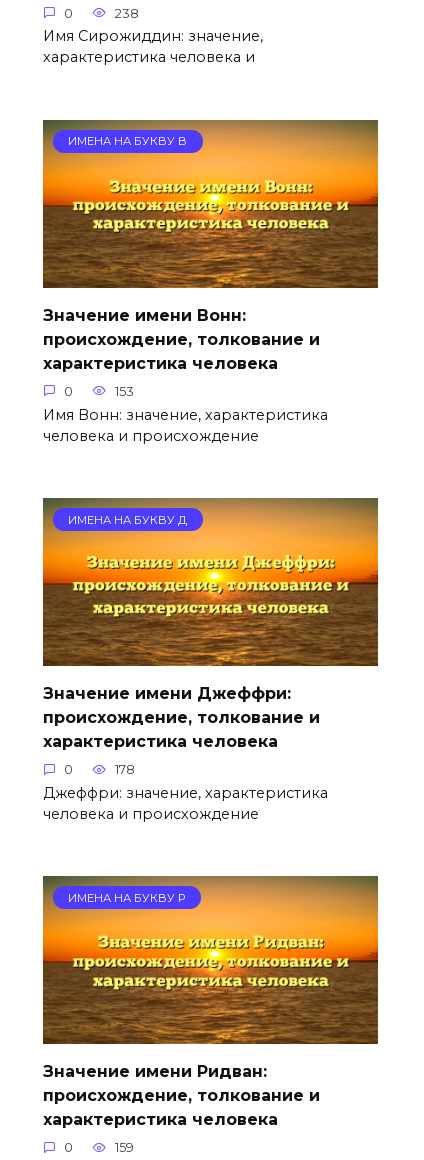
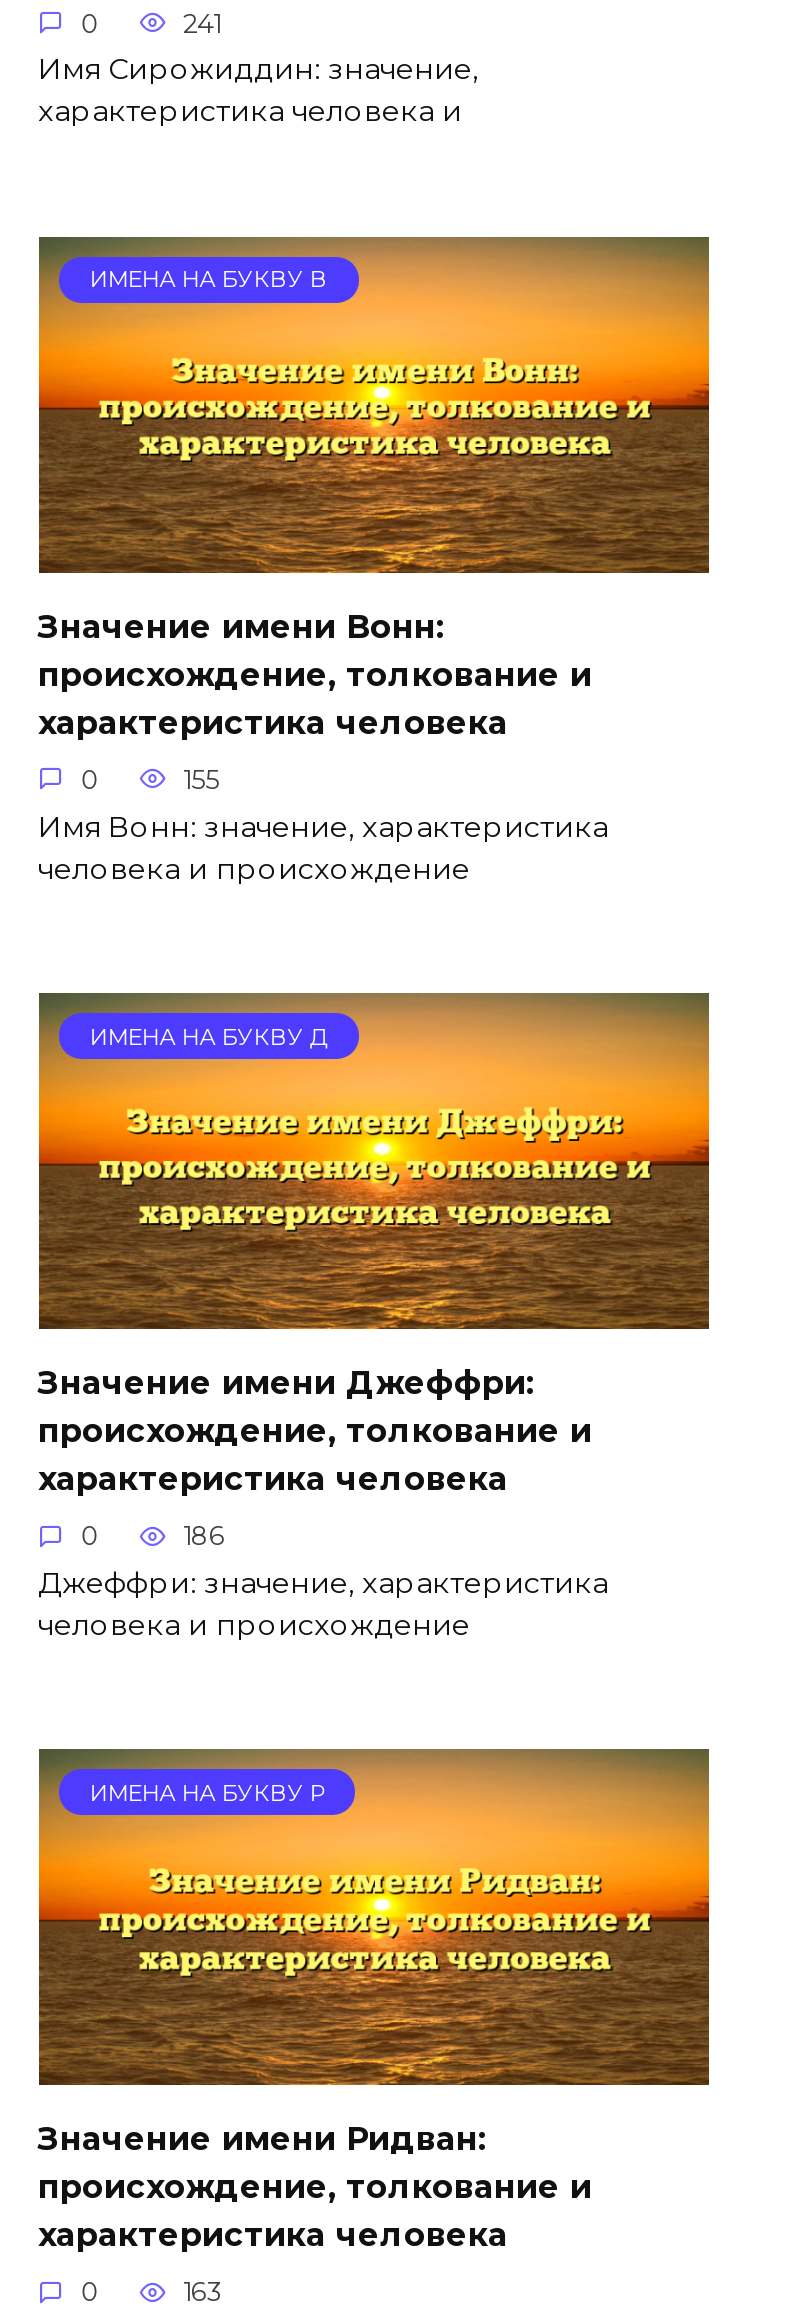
- 238
+ 241

- 153
+ 155

- 178
+ 186

- 159
+ 163
